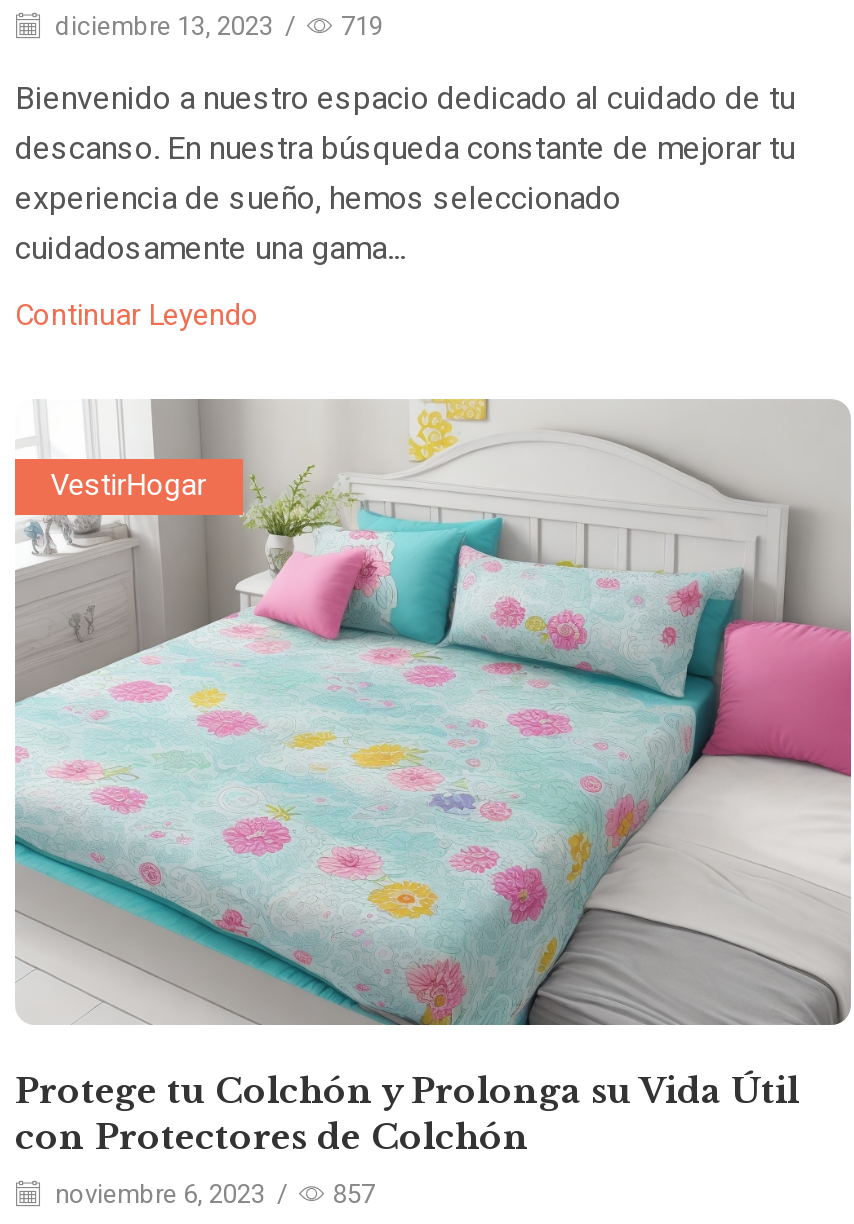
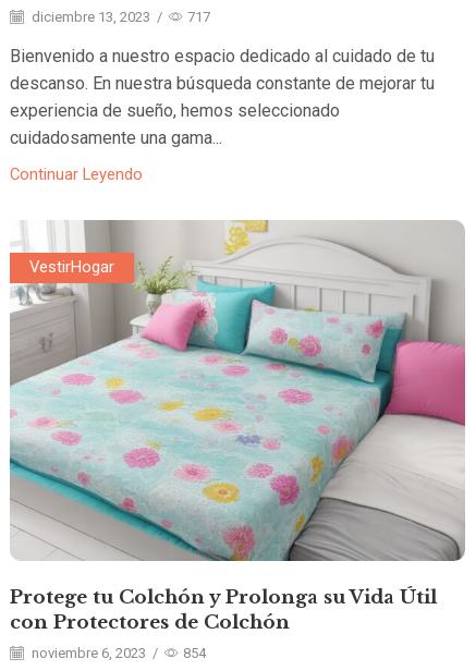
- diciembre 13, 2023 / 719
+ diciembre 13, 2023 / 717

- noviembre 6, 2023 / 857
+ noviembre 6, 2023 / 854
